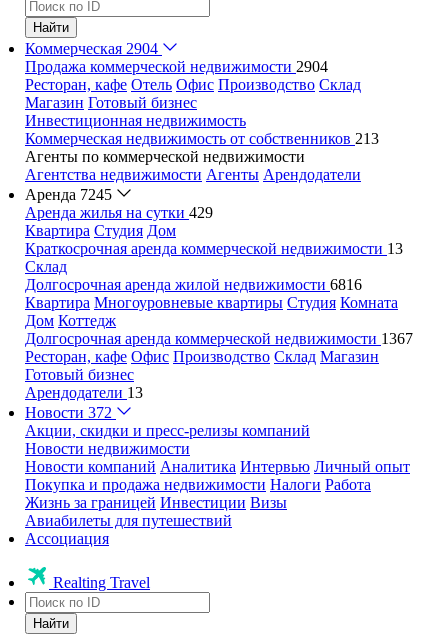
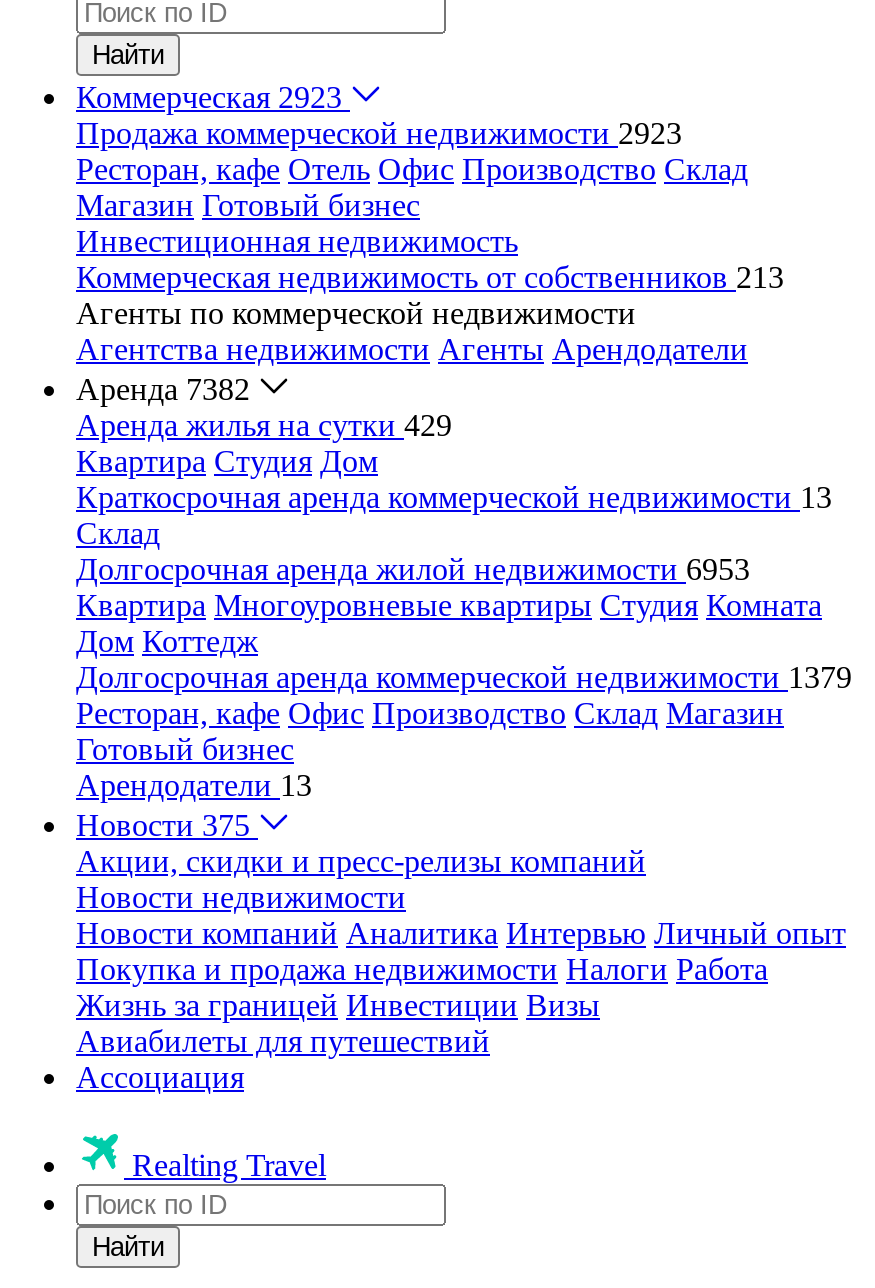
- Коммерческая 2904
+ Коммерческая 2923

- Продажа коммерческой недвижимости 2904
+ Продажа коммерческой недвижимости 2923

- Аренда 7245
+ Аренда 7382

- Долгосрочная аренда жилой недвижимости 6816
+ Долгосрочная аренда жилой недвижимости 6953

- Долгосрочная аренда коммерческой недвижимости 1367
+ Долгосрочная аренда коммерческой недвижимости 1379

- Новости 372
+ Новости 375
